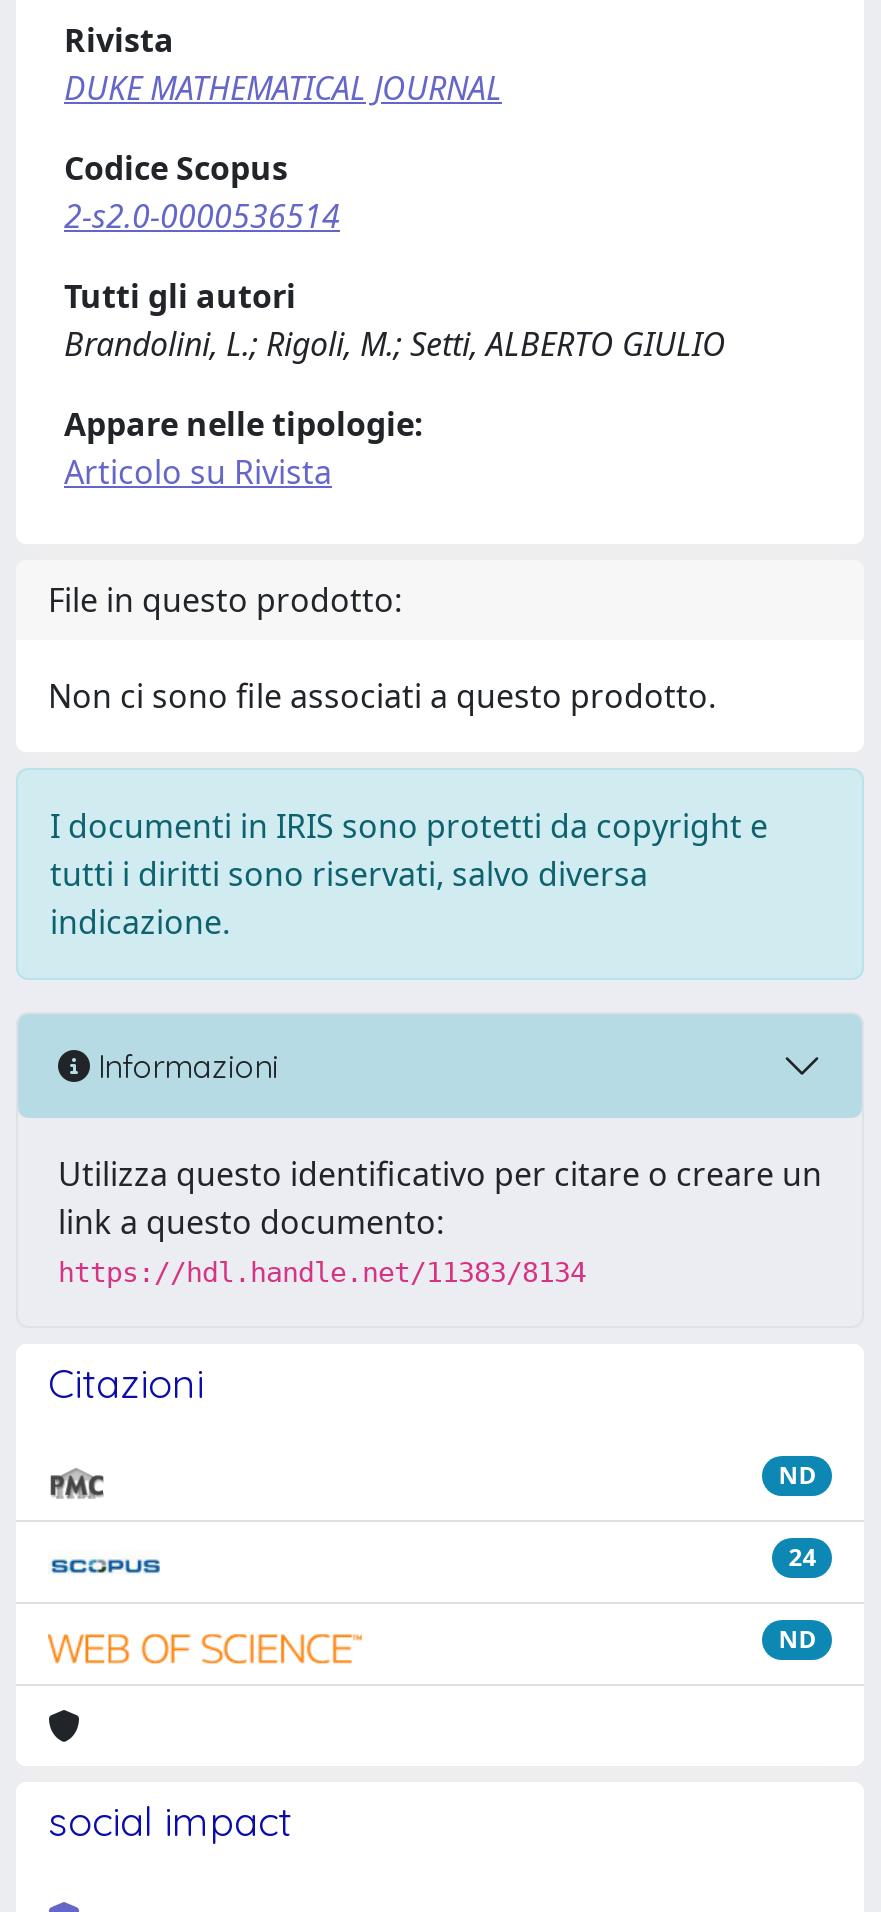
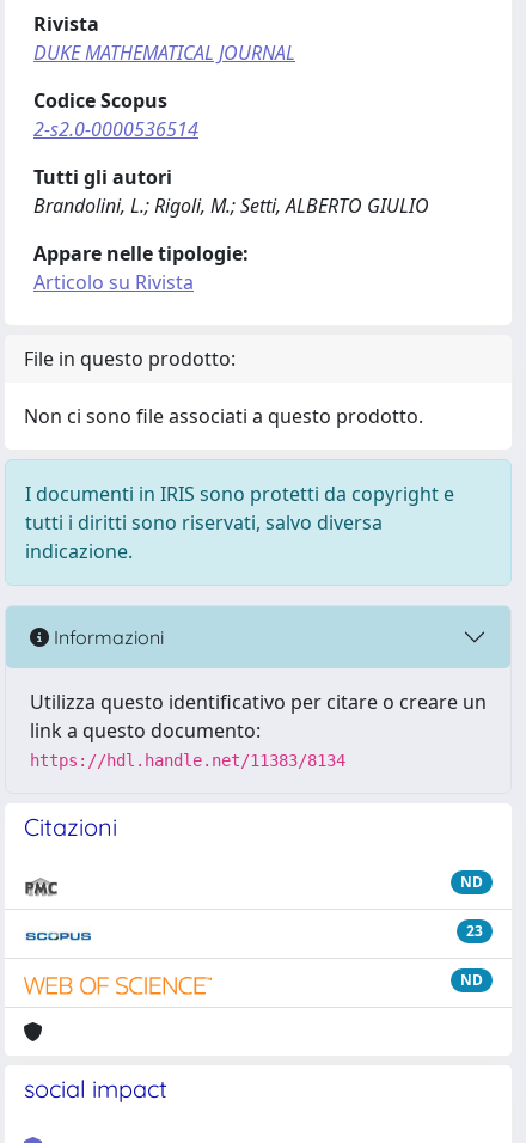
- 24
+ 23
